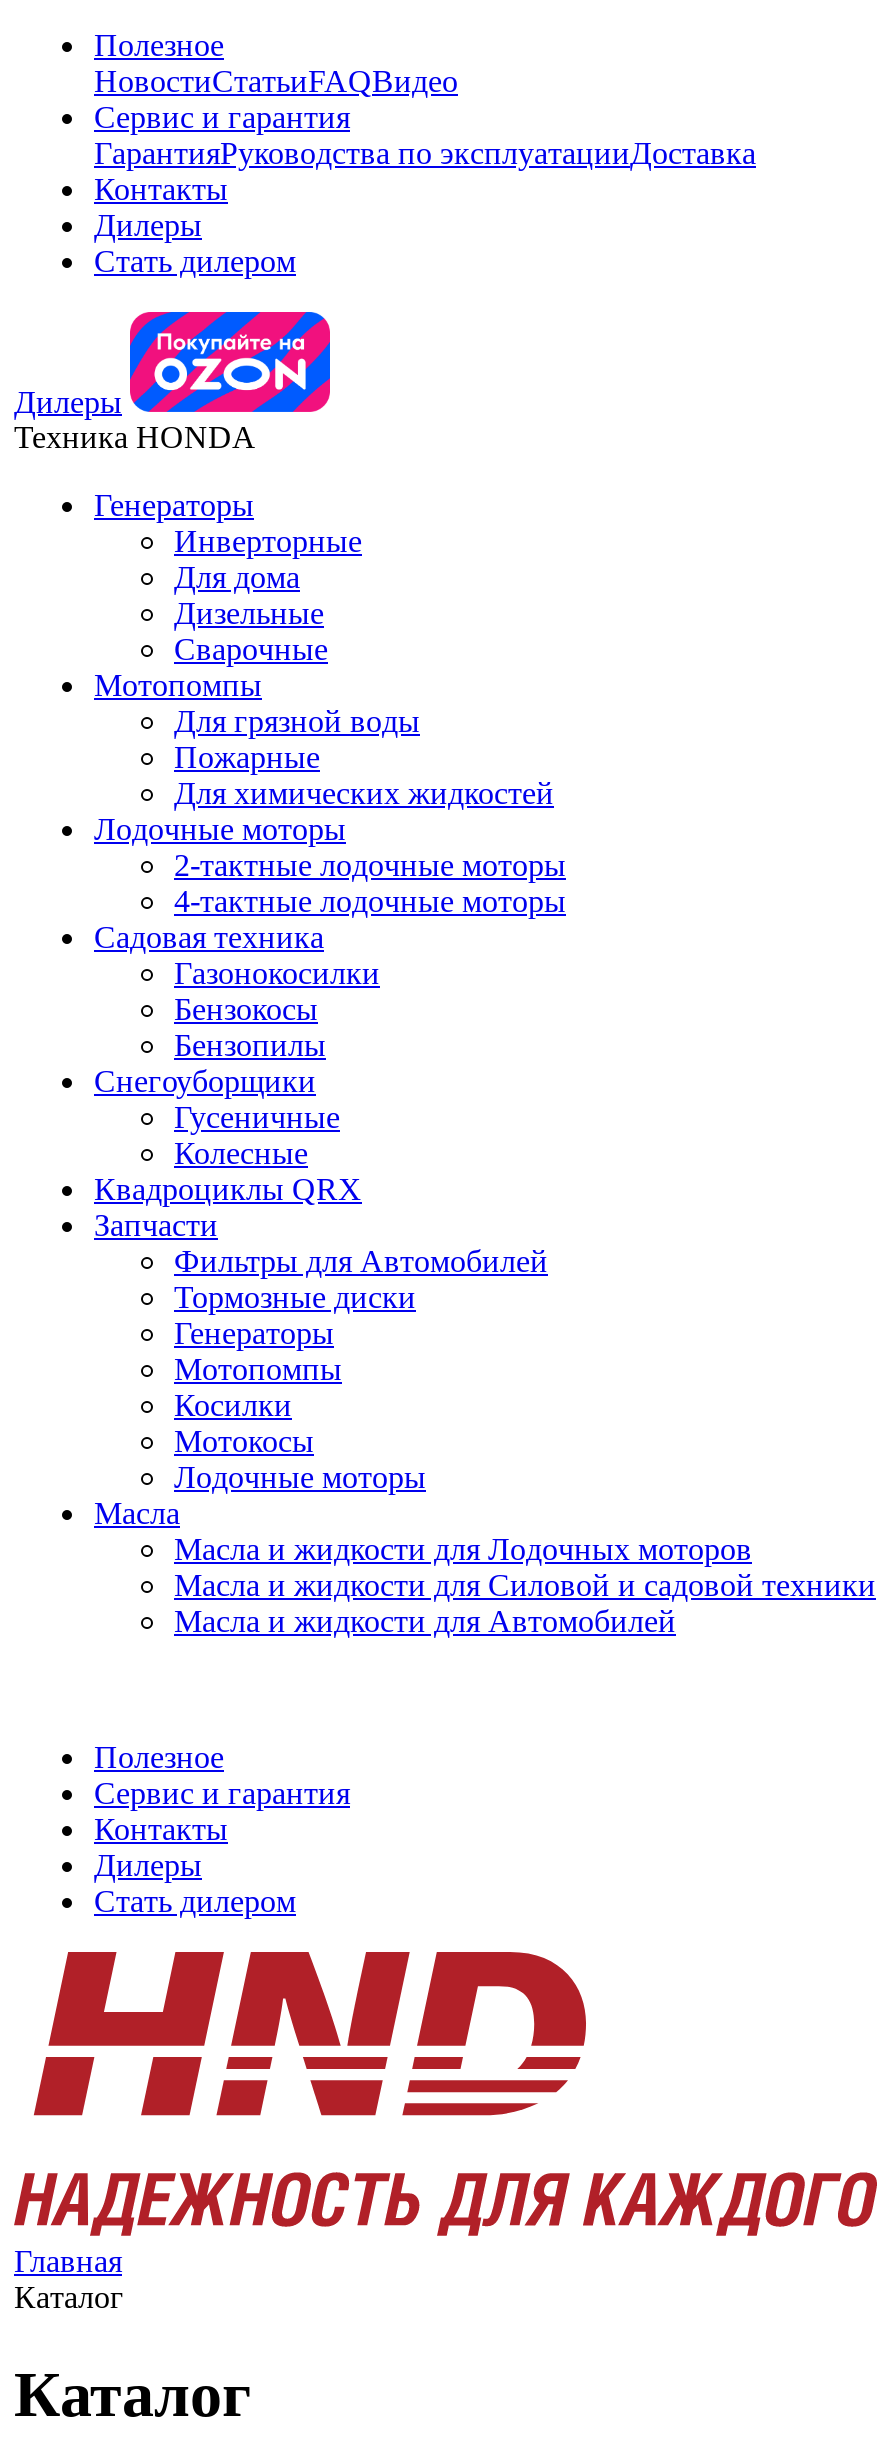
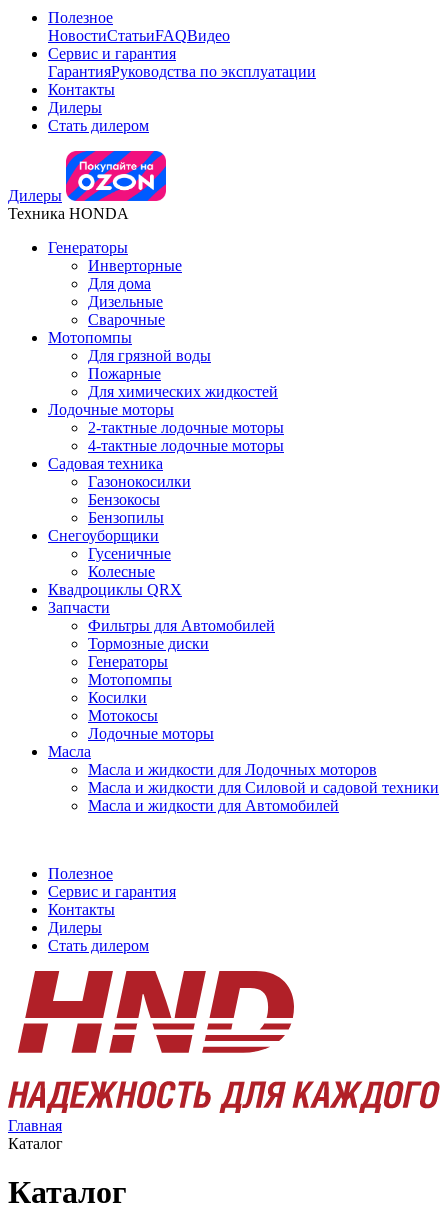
- ГарантияРуководства по эксплуатацииДоставка
+ ГарантияРуководства по эксплуатации
